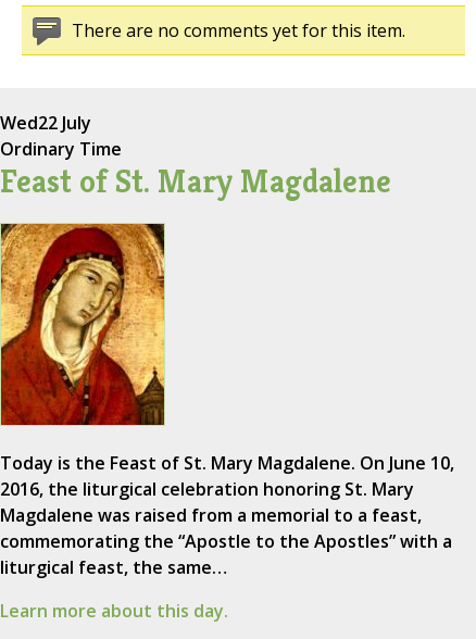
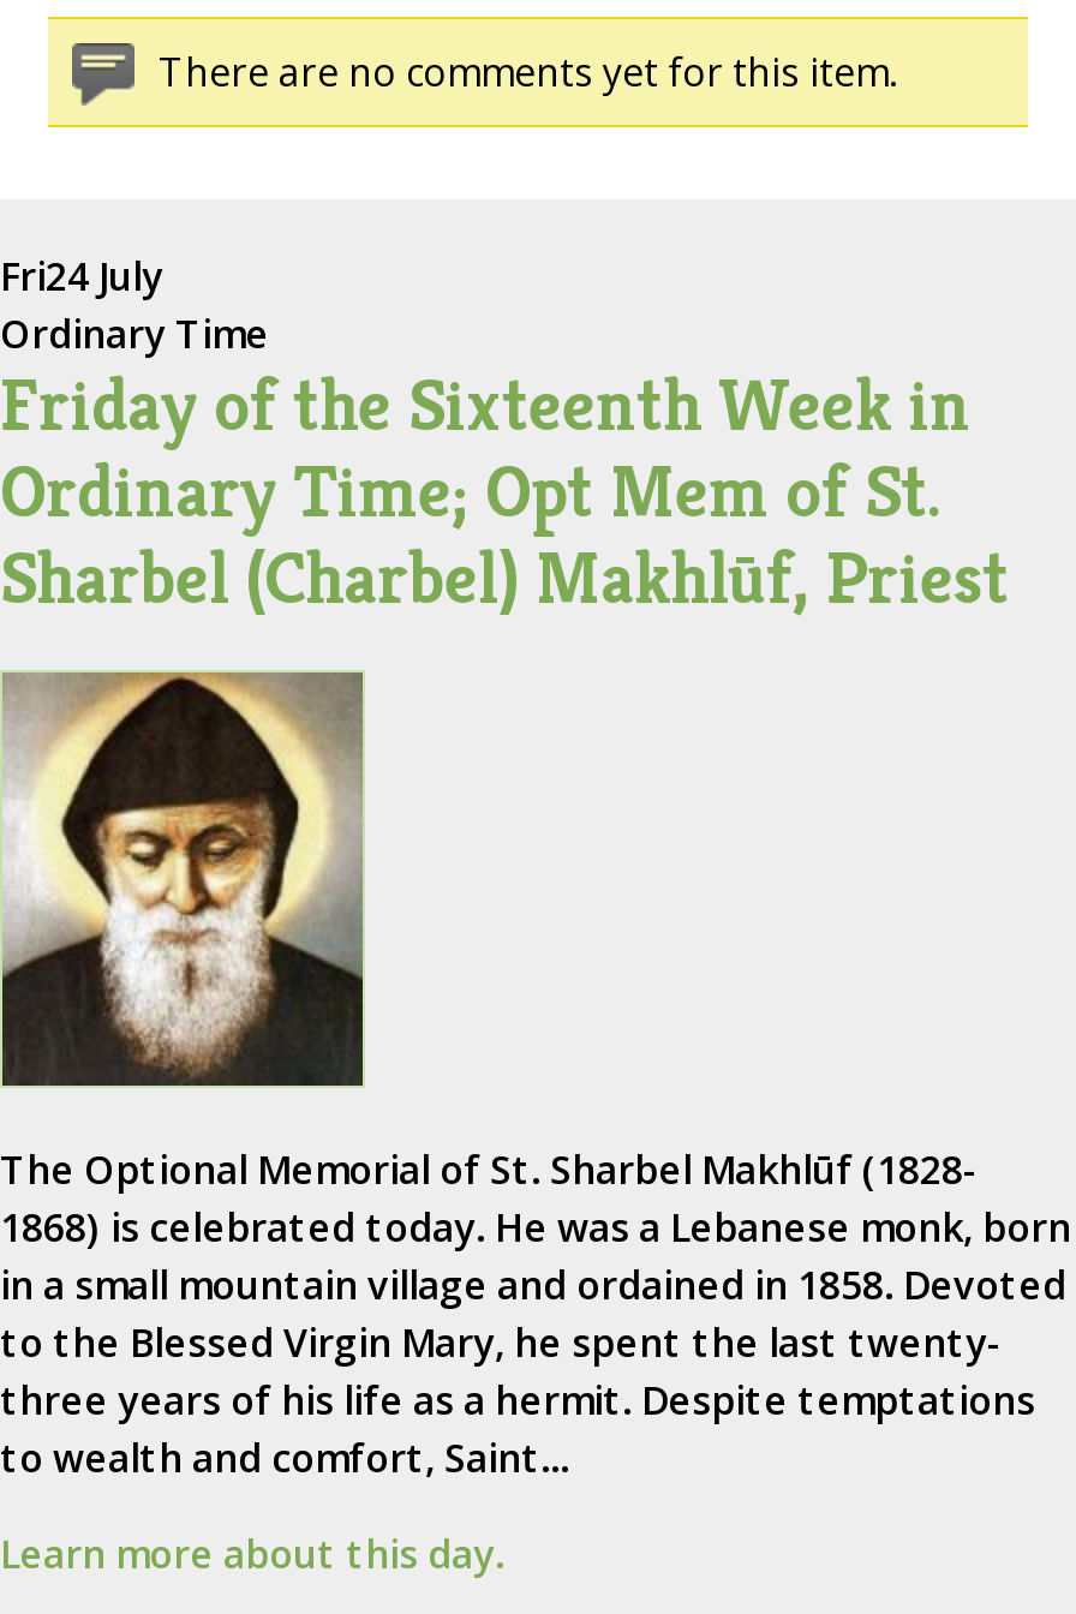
- Wed22 July
+ Fri24 July

- Feast of St. Mary Magdalene
+ Friday of the Sixteenth Week in
+ Ordinary Time; Opt Mem of St.
+ Sharbel (Charbel) Makhlūf, Priest

- [image]
+ [image]

- Today is the Feast of St. Mary Magdalene. On June 10,
- 2016, the liturgical celebration honoring St. Mary
- Magdalene was raised from a memorial to a feast,
- commemorating the “Apostle to the Apostles” with a
- liturgical feast, the same…
+ The Optional Memorial of St. Sharbel Makhlūf (1828-
+ 1868) is celebrated today. He was a Lebanese monk, born
+ in a small mountain village and ordained in 1858. Devoted
+ to the Blessed Virgin Mary, he spent the last twenty-
+ three years of his life as a hermit. Despite temptations
+ to wealth and comfort, Saint…
